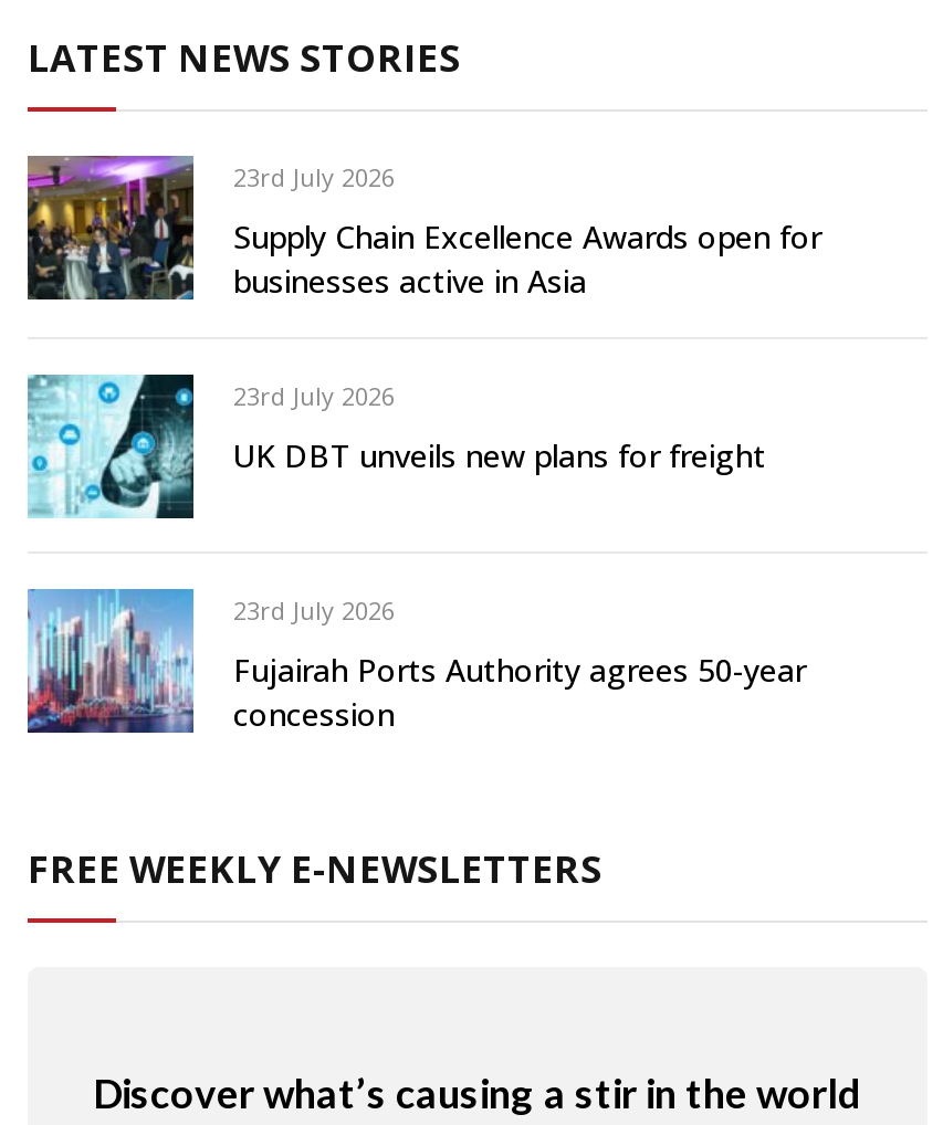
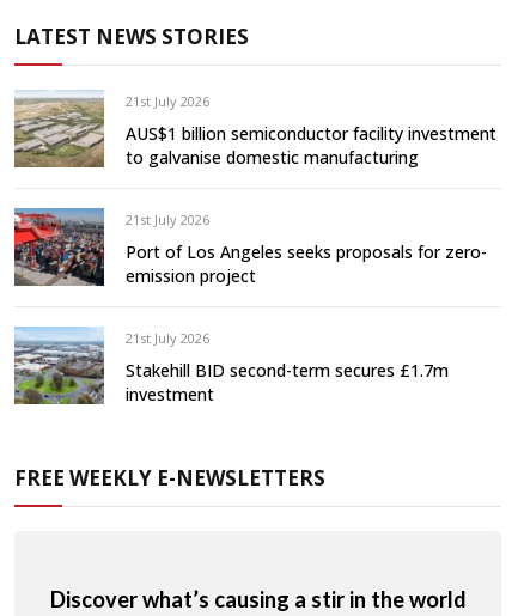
- [image]
- 23rd July 2026
+ [image]
+ 21st July 2026

- Supply Chain Excellence Awards open for
- businesses active in Asia
+ AUS$1 billion semiconductor facility investment
+ to galvanise domestic manufacturing

- [image]
- 23rd July 2026
+ [image]
+ 21st July 2026

- UK DBT unveils new plans for freight
+ Port of Los Angeles seeks proposals for zero-
+ emission project

- [image]
- 23rd July 2026
+ [image]
+ 21st July 2026

- Fujairah Ports Authority agrees 50-year
- concession
+ Stakehill BID second-term secures £1.7m
+ investment
